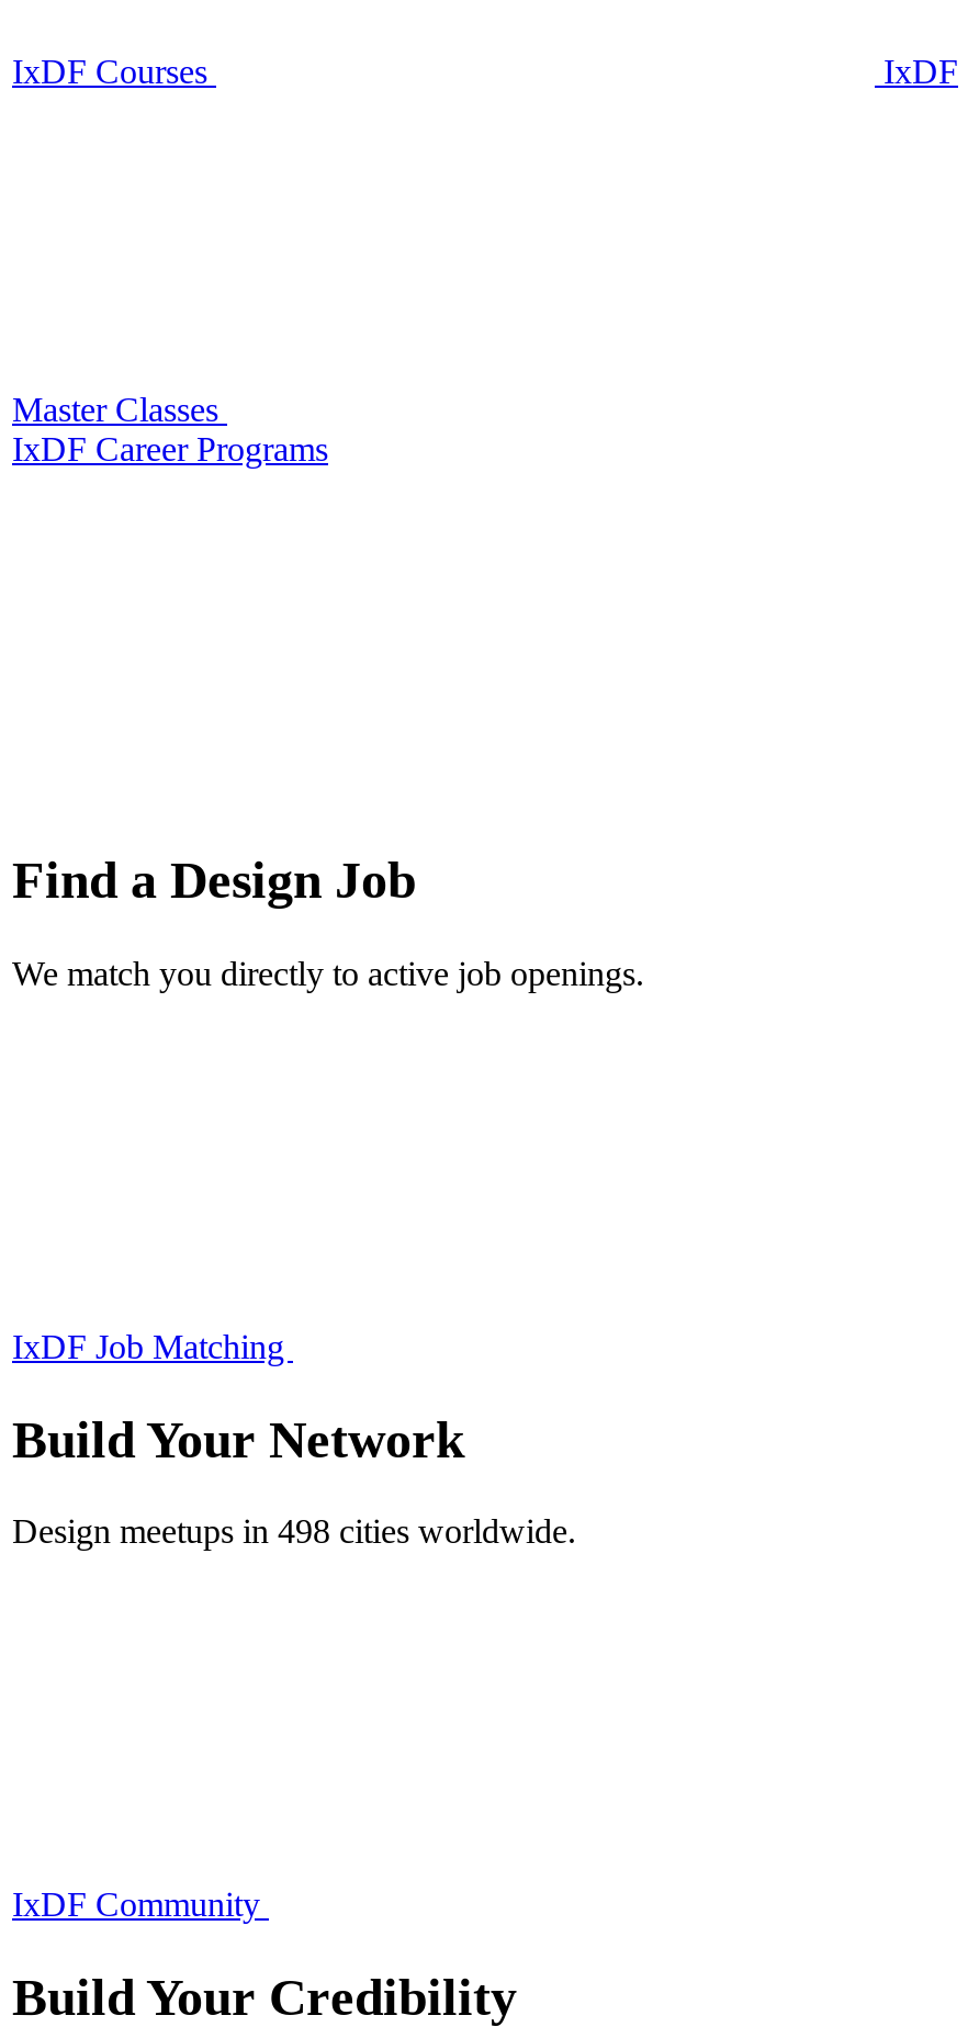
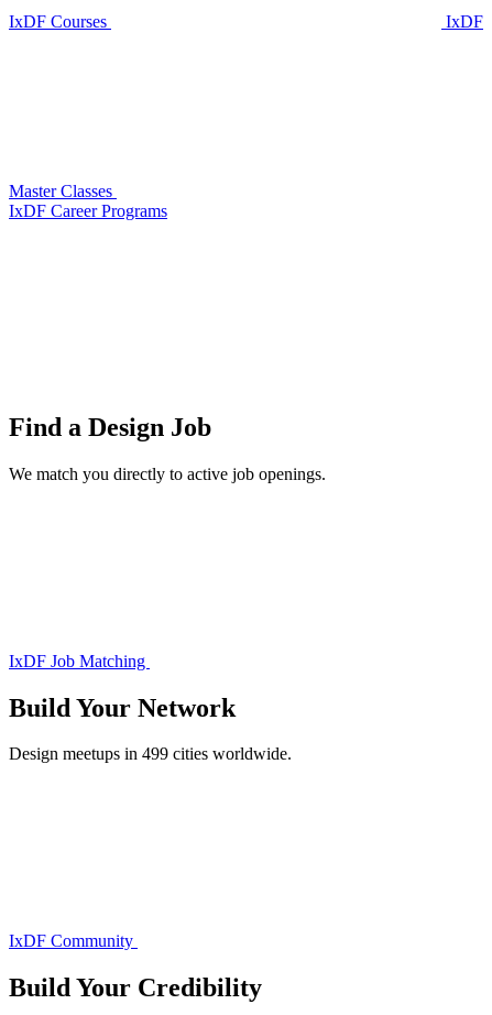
- Design meetups in 498 cities worldwide.
+ Design meetups in 499 cities worldwide.
